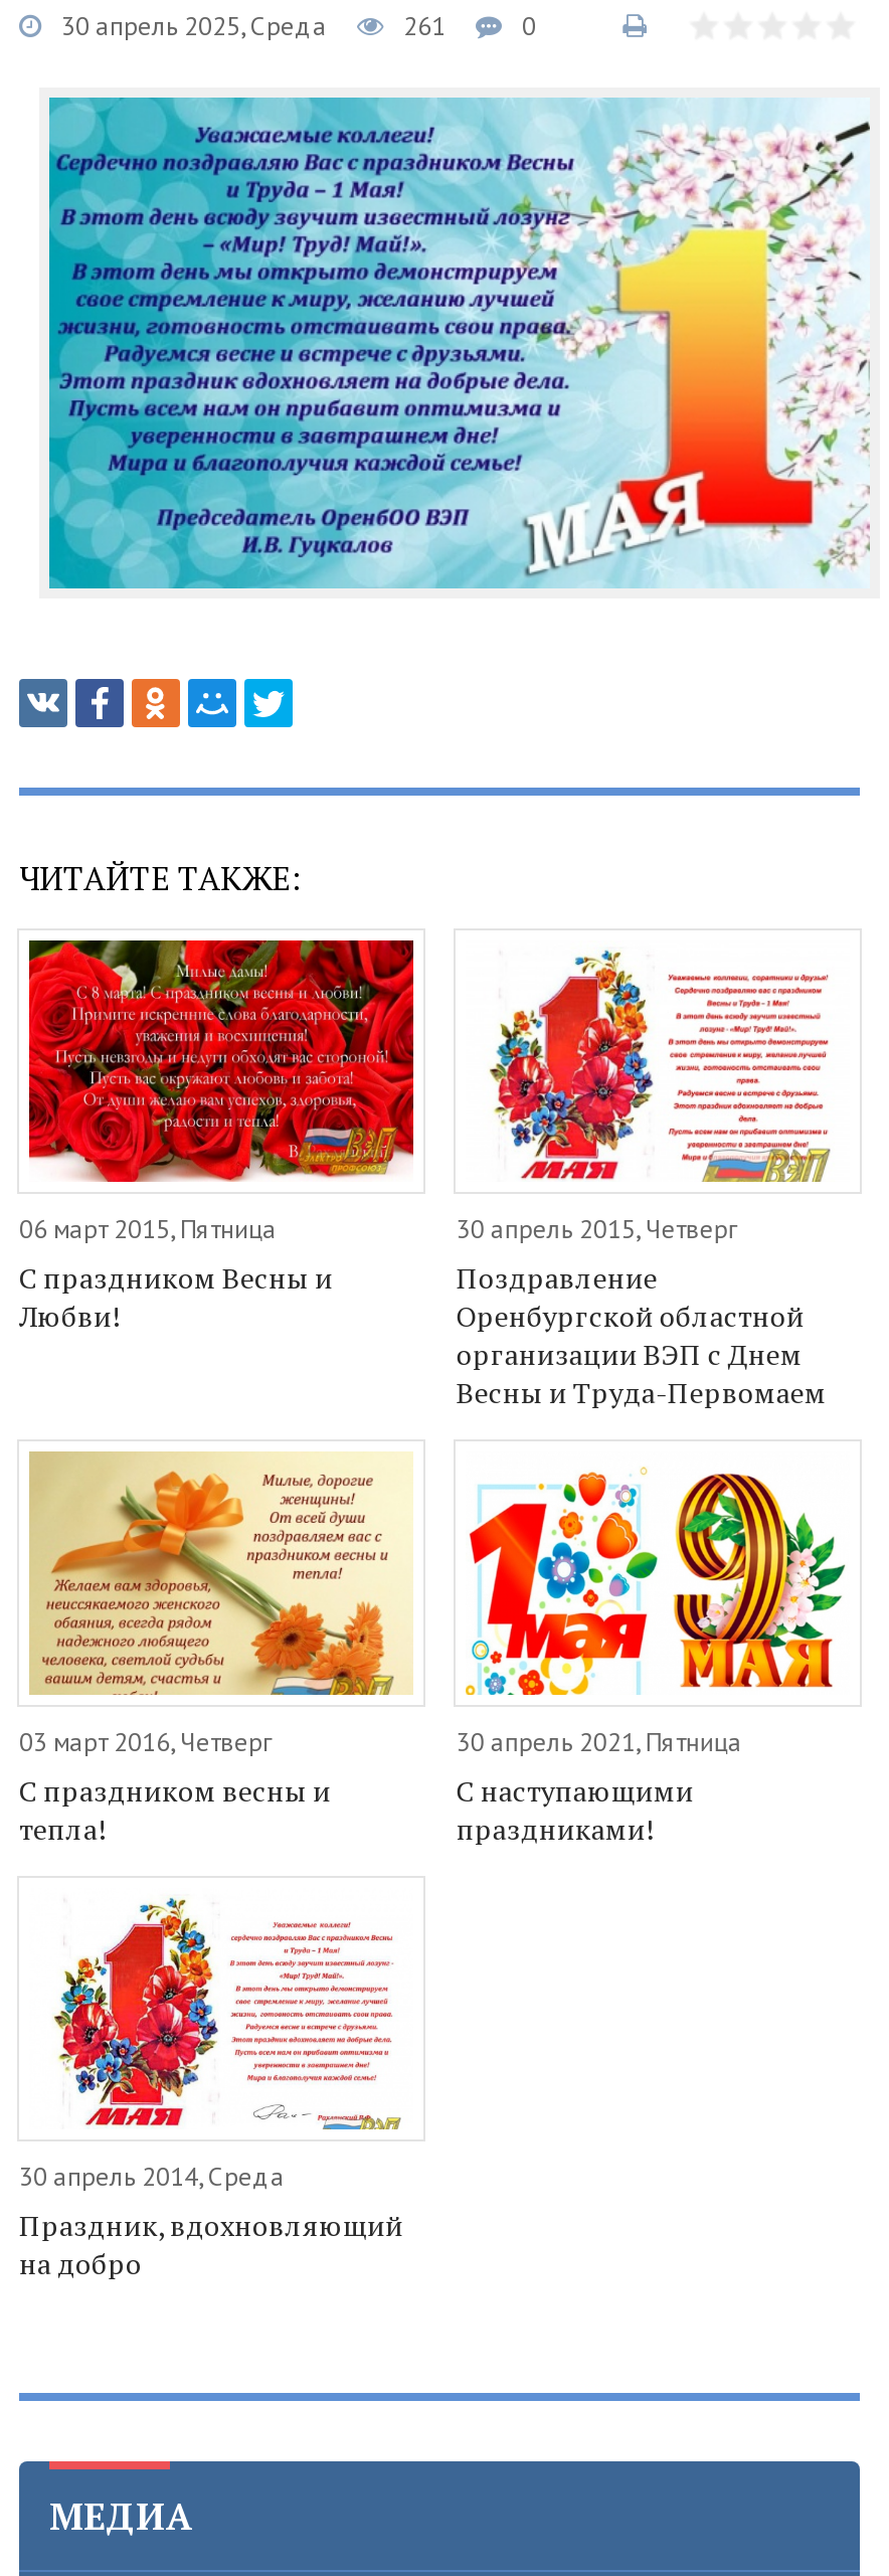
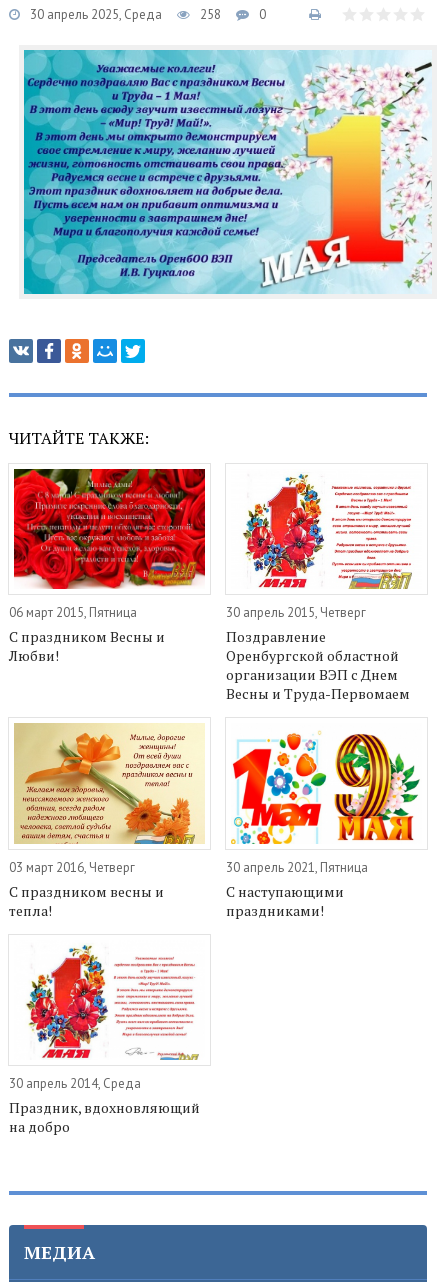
- 261
+ 258
